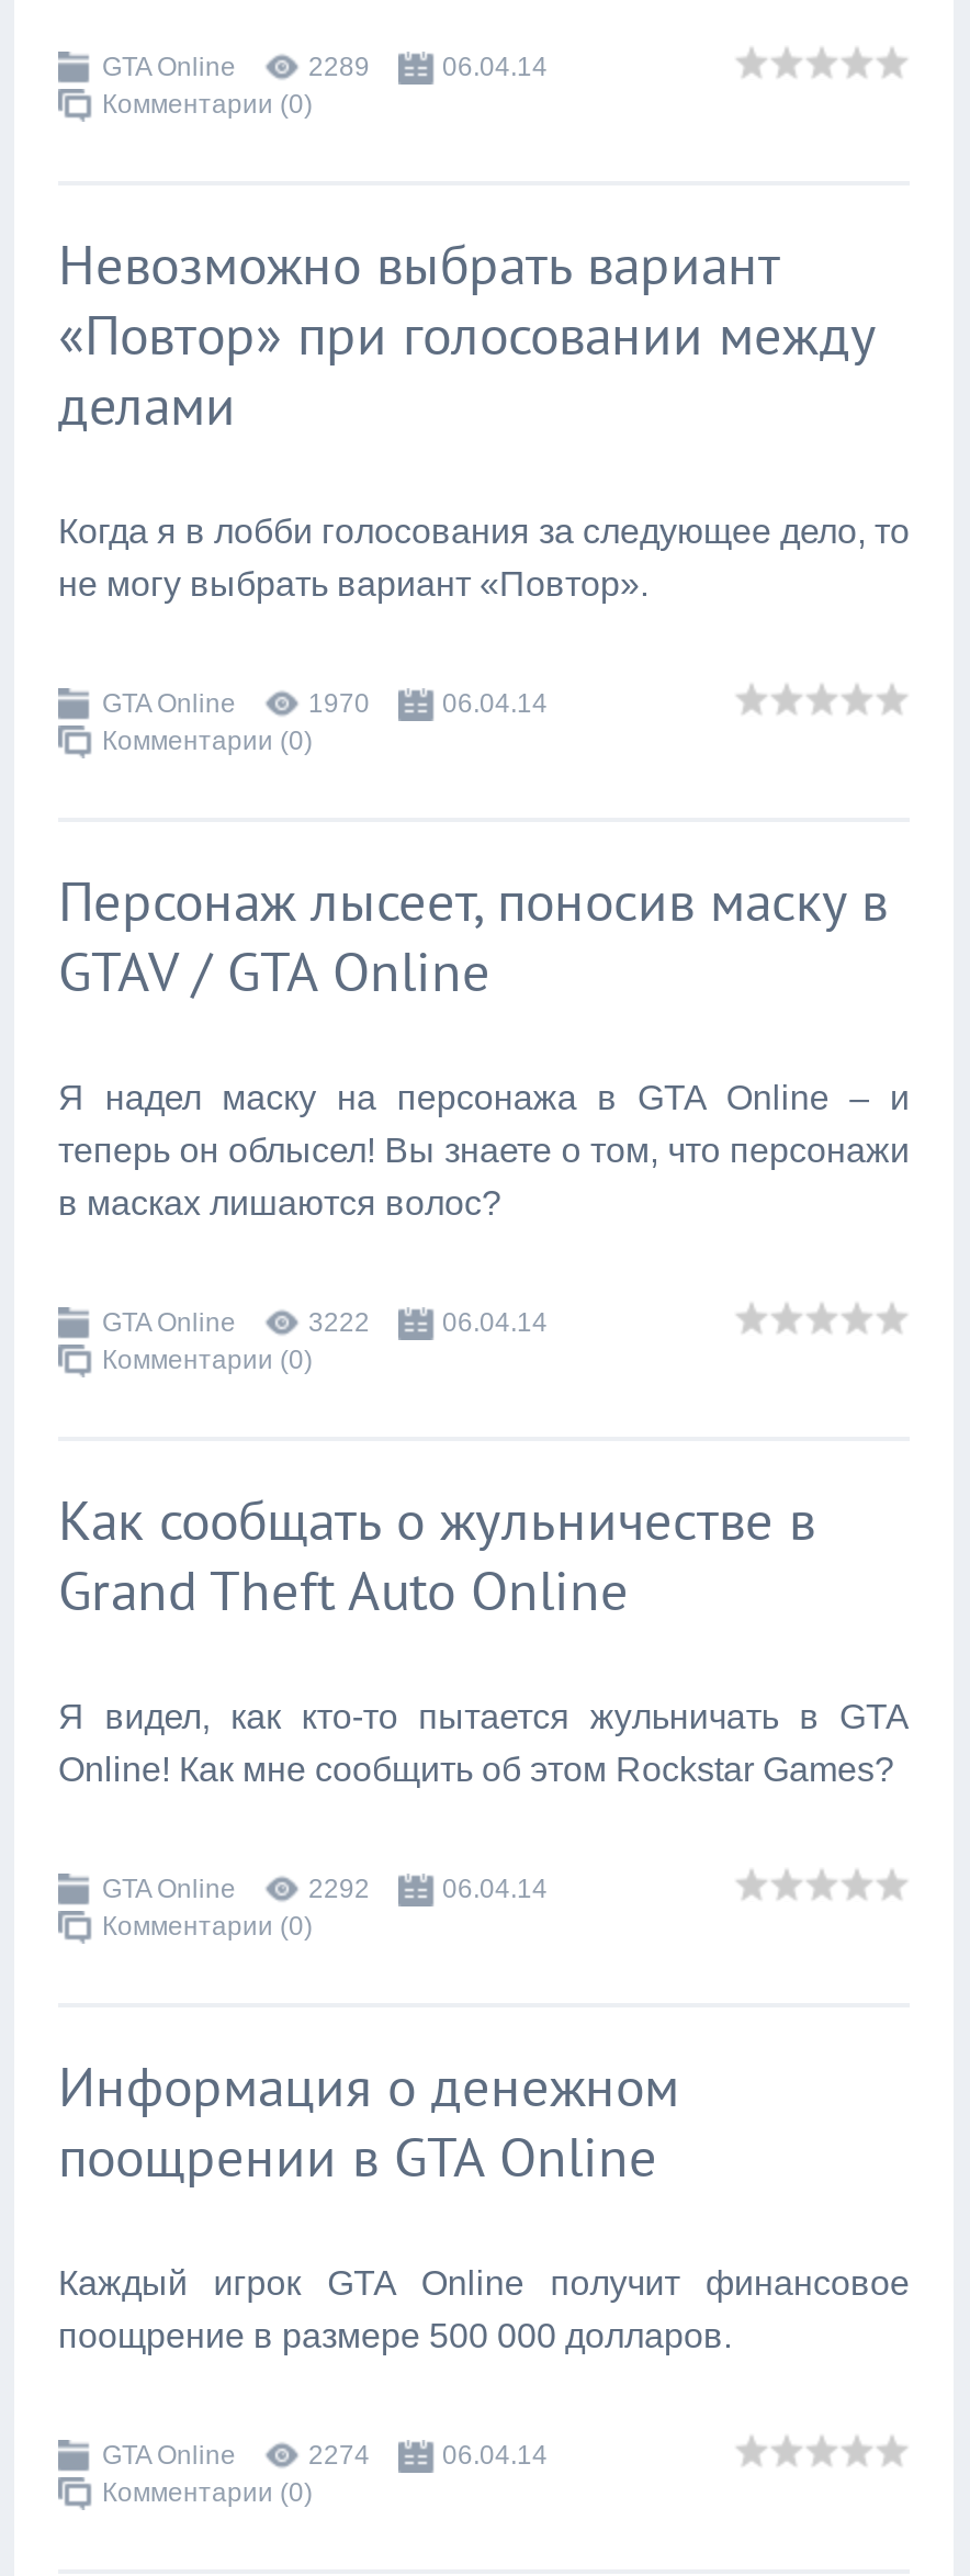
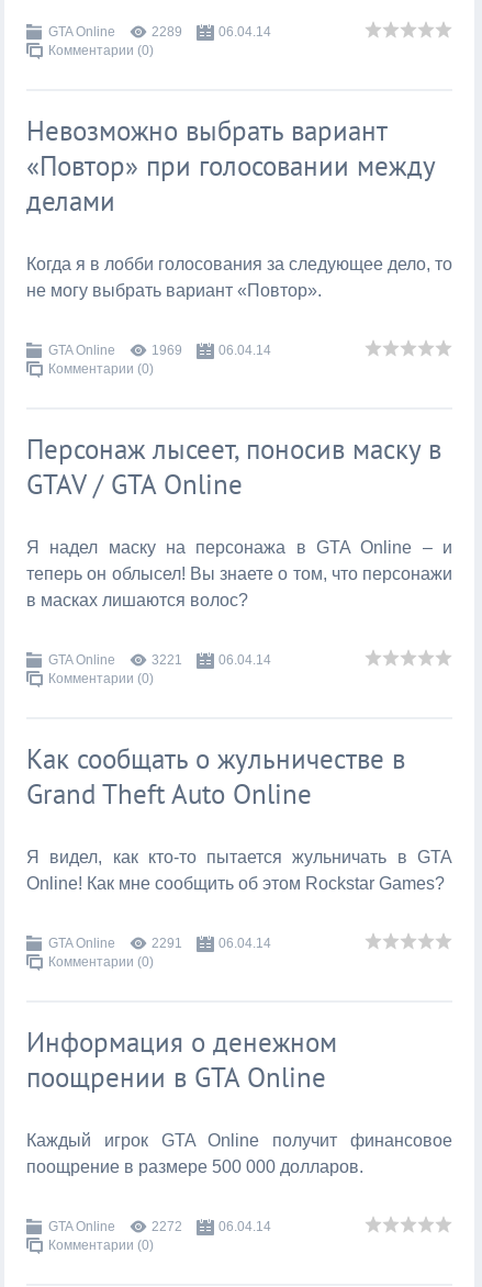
- 1970
+ 1969

- 3222
+ 3221

- 2292
+ 2291

- 2274
+ 2272
